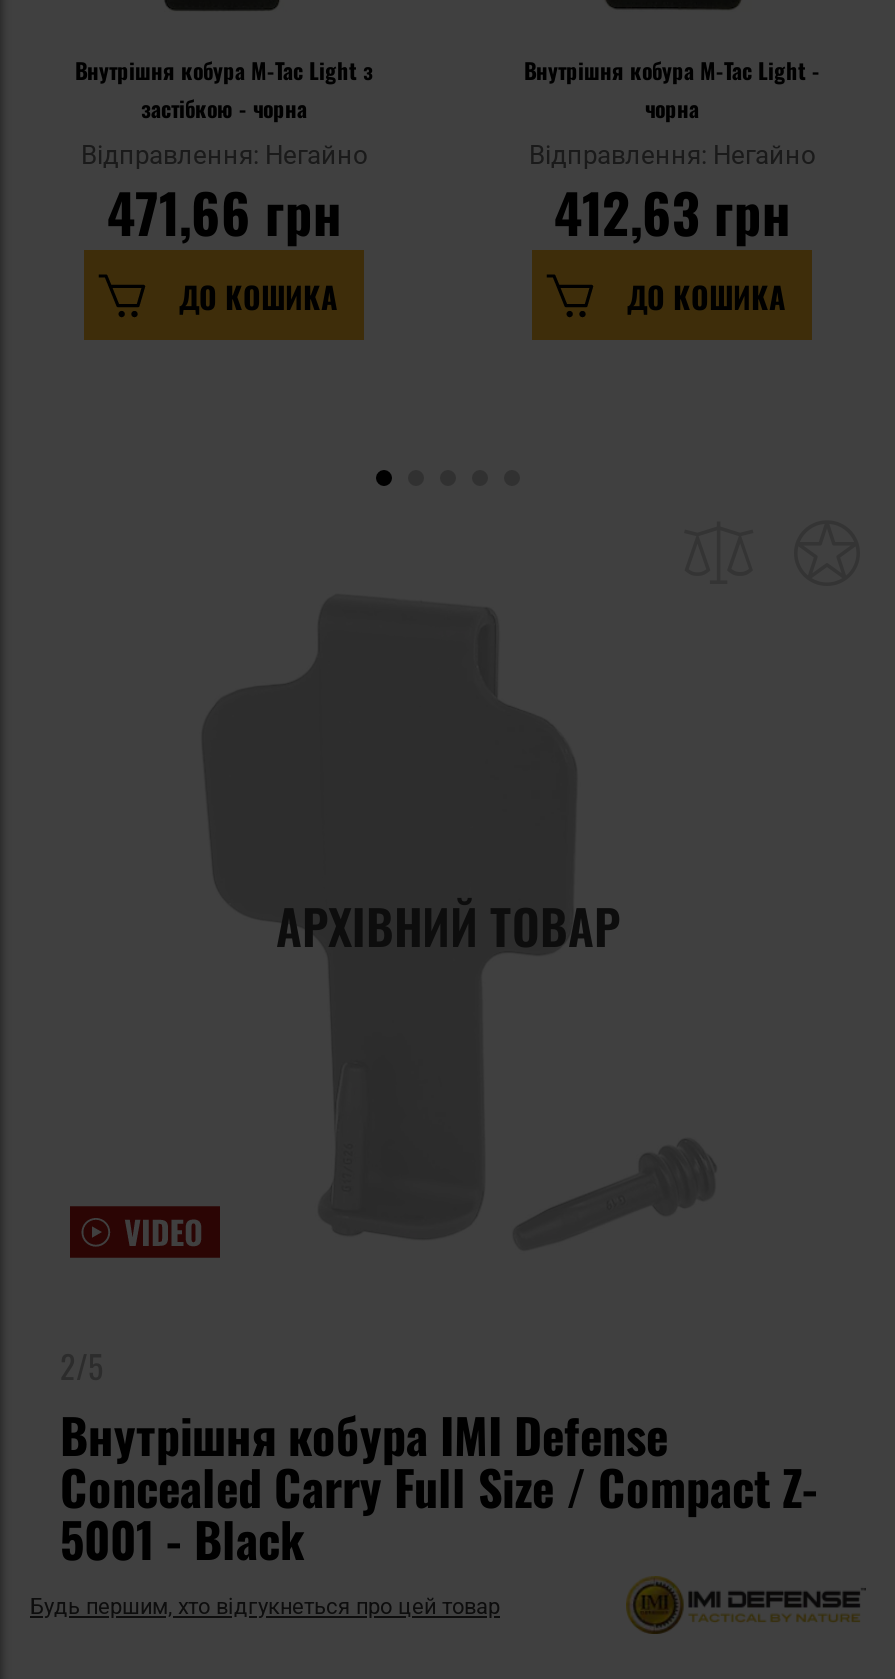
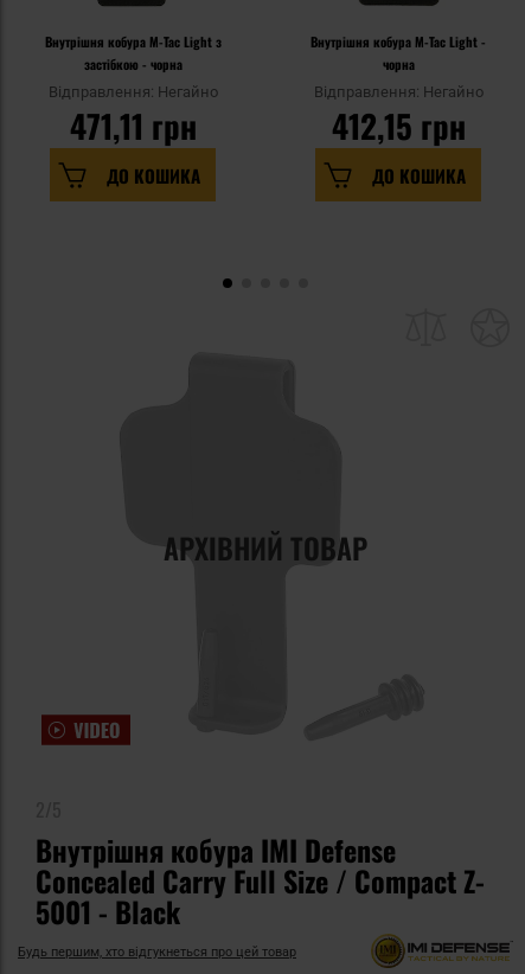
- 471,66 грн
+ 471,11 грн

- 412,63 грн
+ 412,15 грн
